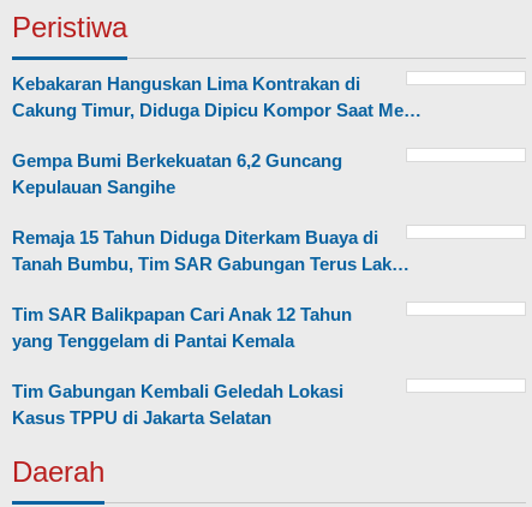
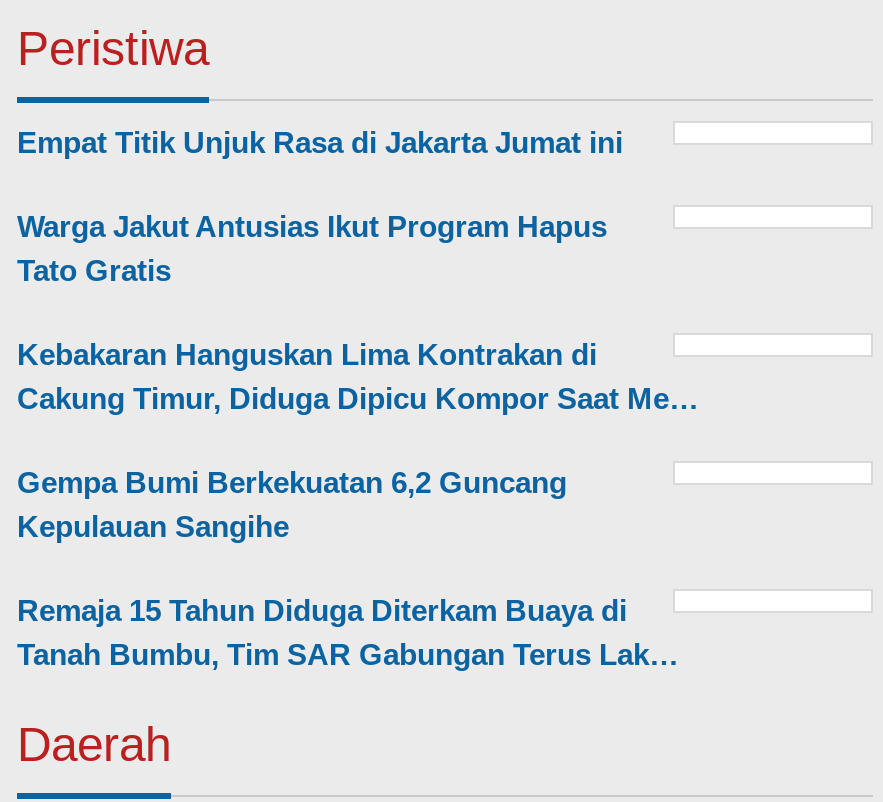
+ Empat Titik Unjuk Rasa di Jakarta Jumat ini
+ Warga Jakut Antusias Ikut Program Hapus
+ Tato Gratis

moved down: Kebakaran Hanguskan Lima Kontrakan di | Cakung Timur, Diduga Dipicu Kompor Saat Me… | Gempa Bumi Berkekuatan 6,2 Guncang | Kepulauan Sangihe | Remaja 15 Tahun Diduga Diterkam Buaya di | Tanah Bumbu, Tim SAR Gabungan Terus Lak…

- Tim SAR Balikpapan Cari Anak 12 Tahun
- yang Tenggelam di Pantai Kemala
- Tim Gabungan Kembali Geledah Lokasi
- Kasus TPPU di Jakarta Selatan
